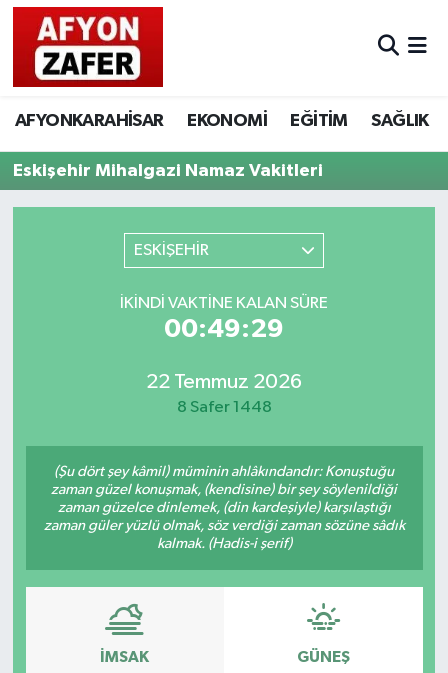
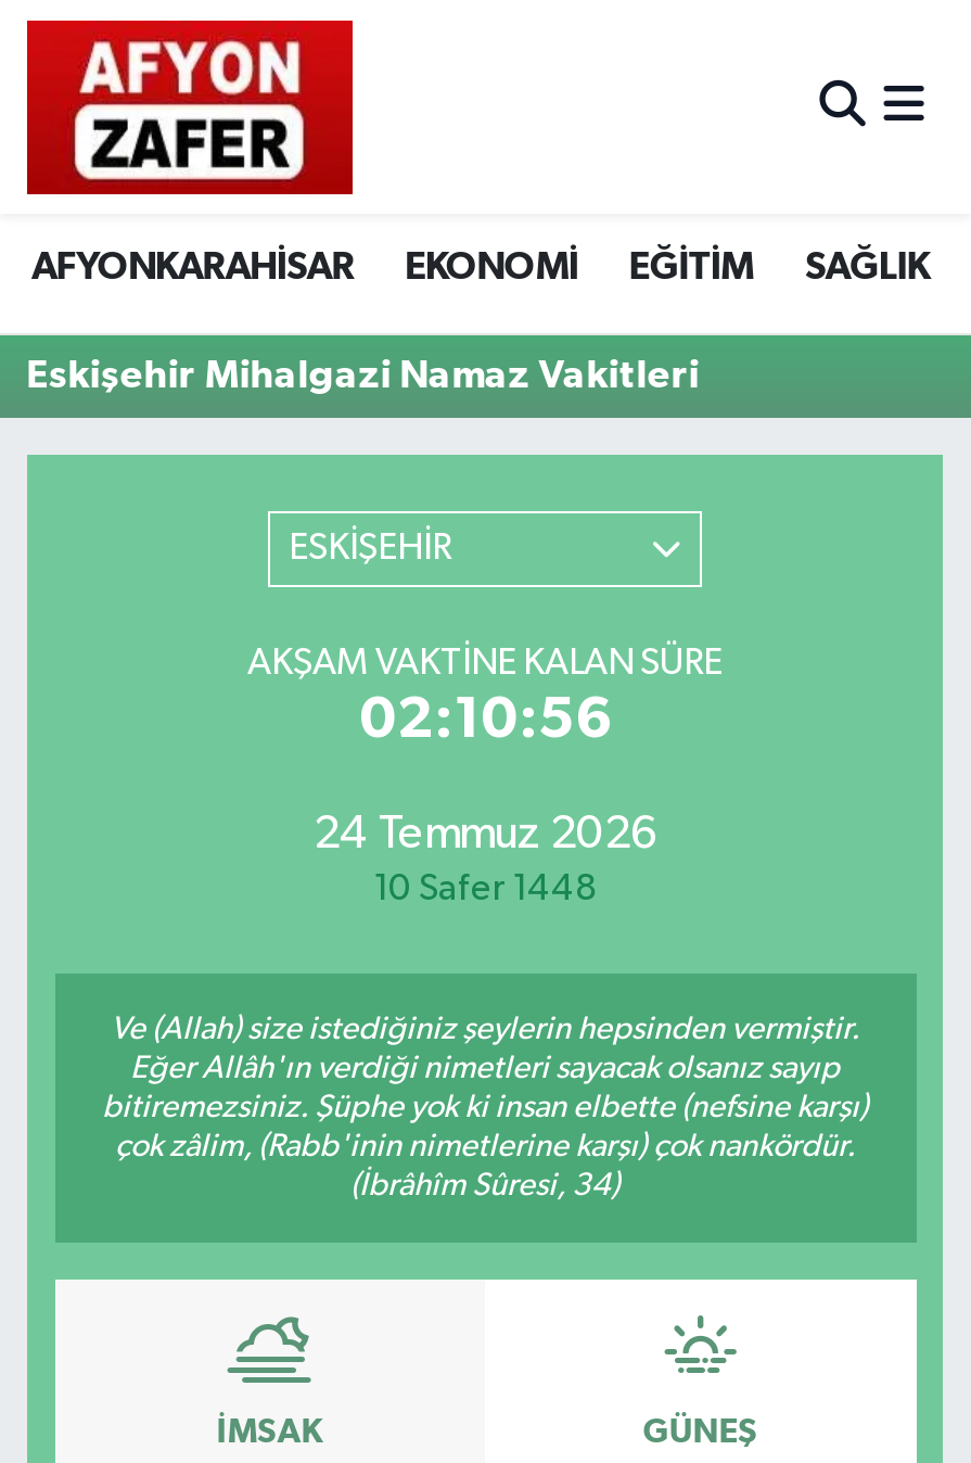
- İKINDI VAKTINE KALAN SÜRE
- 00:49:29
+ AKŞAM VAKTINE KALAN SÜRE
+ 02:10:56

- 22 Temmuz 2026
- 8 Safer 1448
+ 24 Temmuz 2026
+ 10 Safer 1448

- (Şu dört şey kâmil) müminin ahlâkındandır: Konuştuğu
- zaman güzel konuşmak, (kendisine) bir şey söylenildiği
- zaman güzelce dinlemek, (din kardeşiyle) karşılaştığı
- zaman güler yüzlü olmak, söz verdiği zaman sözüne sâdık
- kalmak. (Hadis-i şerif)
+ Ve (Allah) size istediğiniz şeylerin hepsinden vermiştir.
+ Eğer Allâh'ın verdiği nimetleri sayacak olsanız sayıp
+ bitiremezsiniz. Şüphe yok ki insan elbette (nefsine karşı)
+ çok zâlim, (Rabb'inin nimetlerine karşı) çok nankördür.
+ (İbrâhîm Sûresi, 34)
